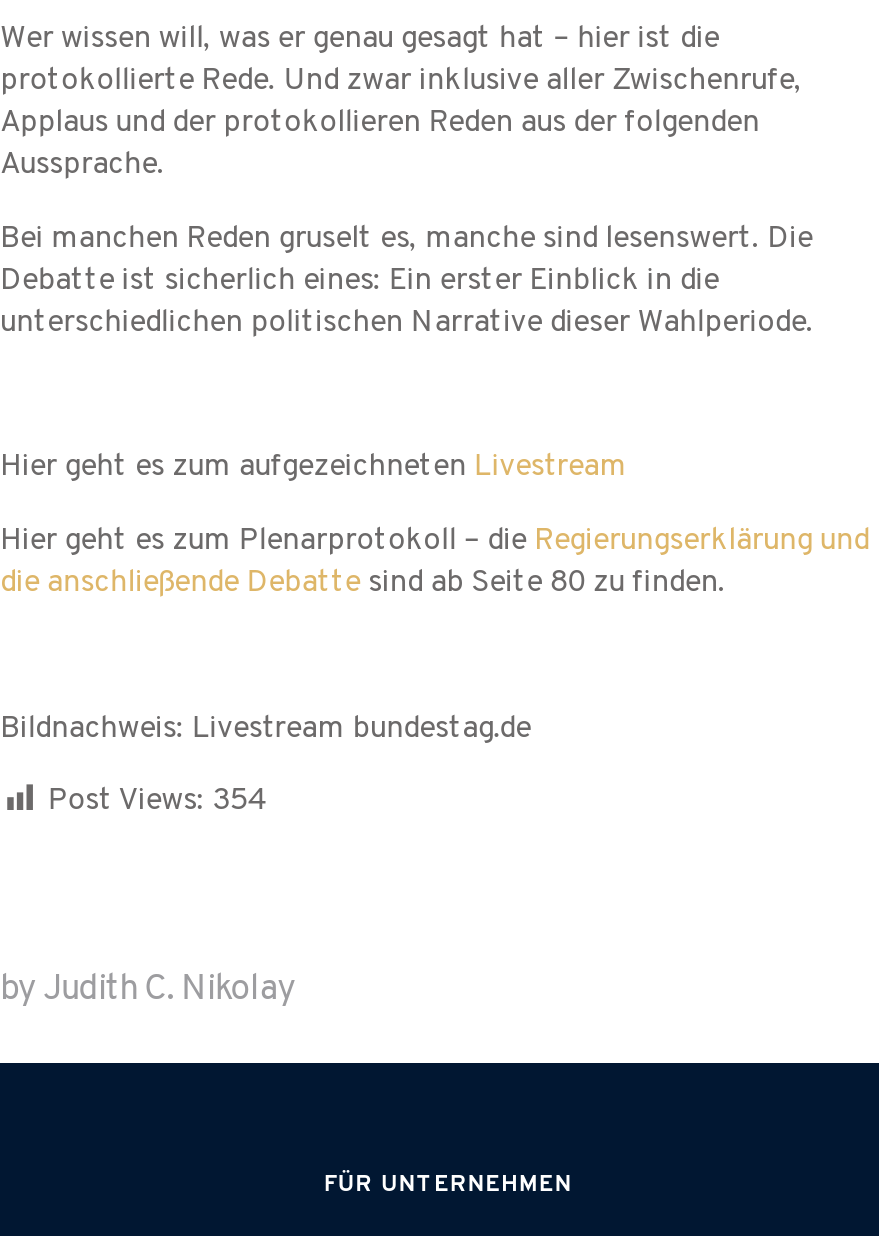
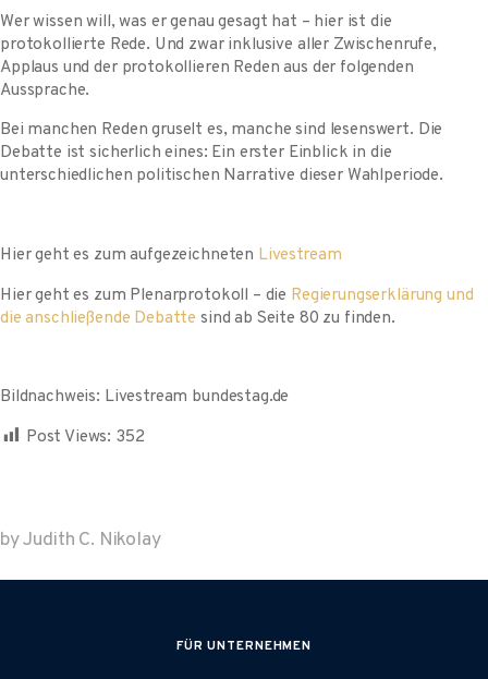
- Post Views: 354
+ Post Views: 352
